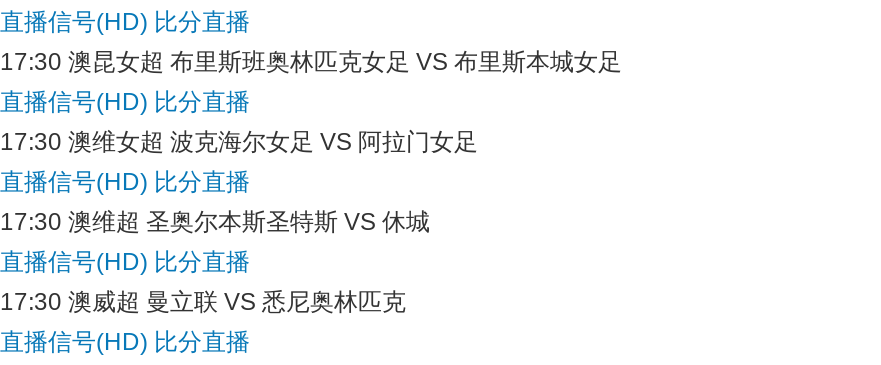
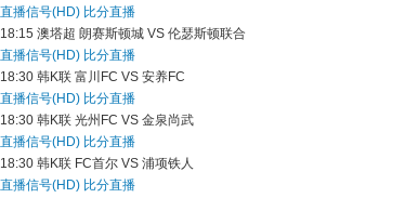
- 17:30 澳昆女超布里斯班奥林匹克女足 VS 布里斯本城女足
+ 18:15 澳塔超朗赛斯顿城 VS 伦瑟斯顿联合

- 17:30 澳维女超波克海尔女足 VS 阿拉门女足
+ 18:30 韩K联富川FC VS 安养FC

- 17:30 澳维超圣奥尔本斯圣特斯 VS 休城
+ 18:30 韩K联光州FC VS 金泉尚武

- 17:30 澳威超曼立联 VS 悉尼奥林匹克
+ 18:30 韩K联FC首尔 VS 浦项铁人
